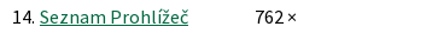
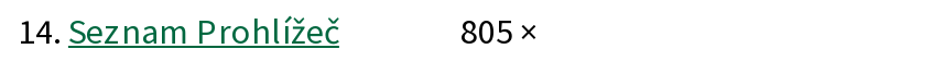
- 762 ×
+ 805 ×
